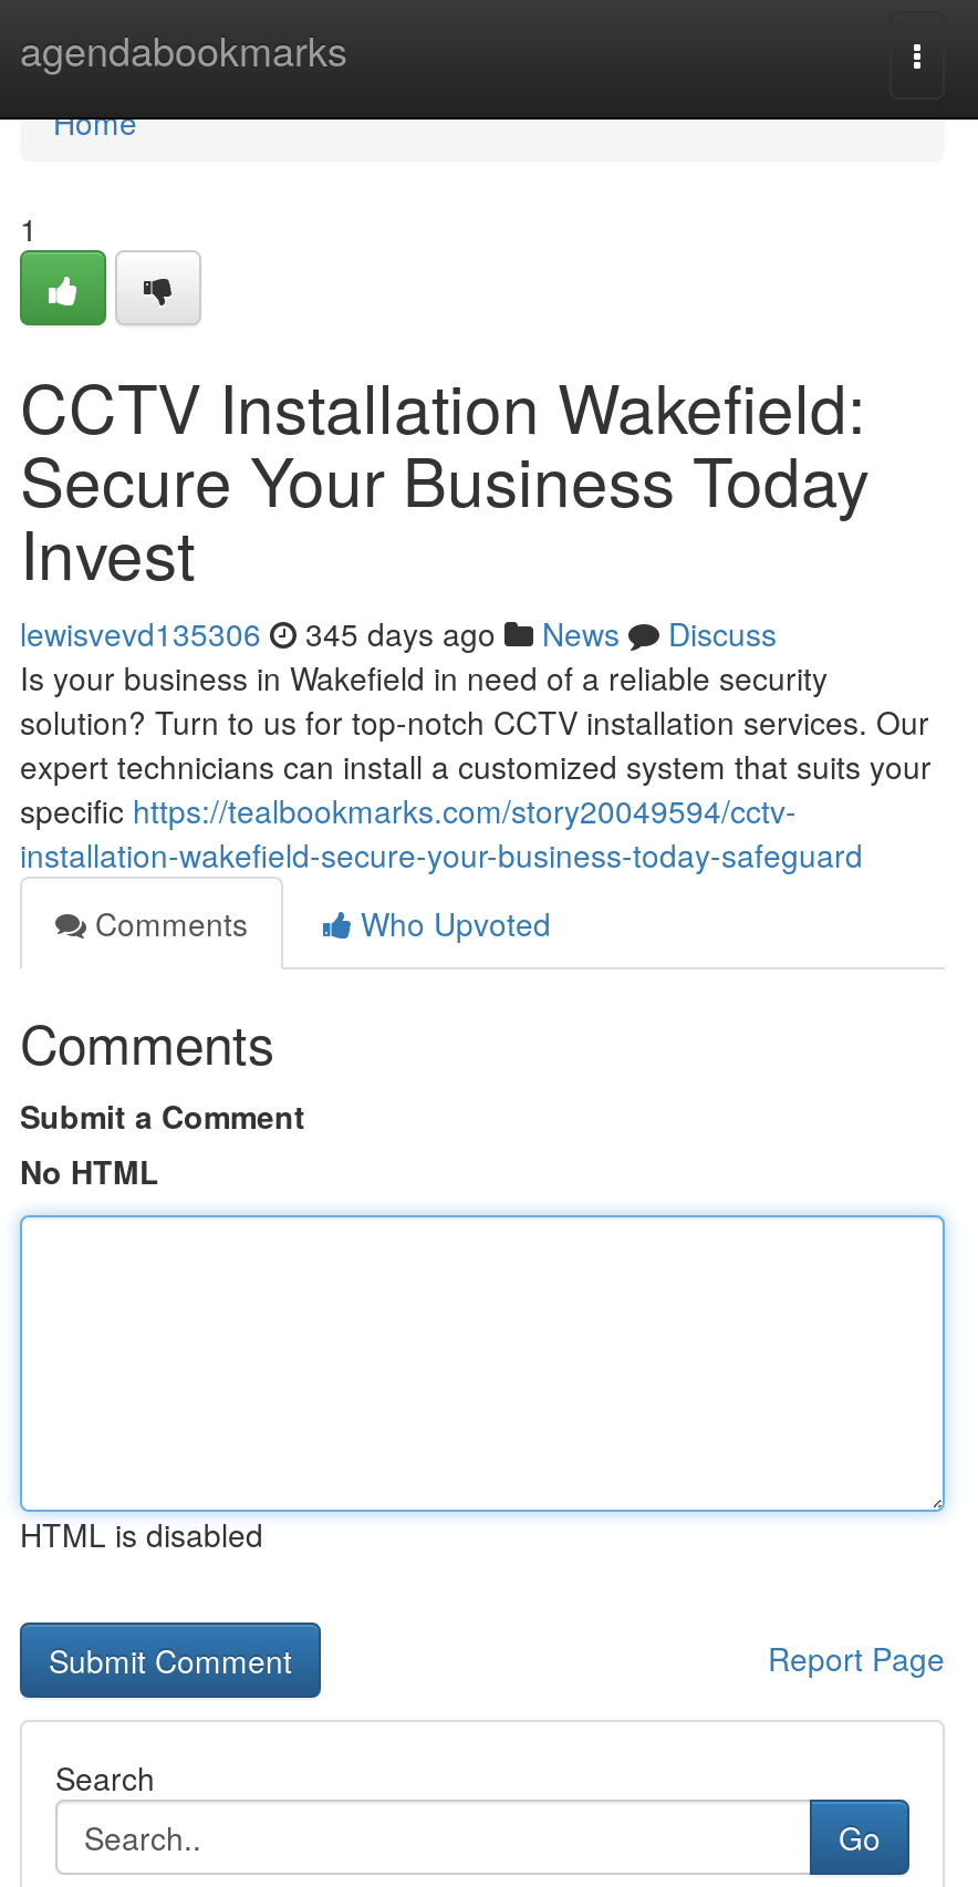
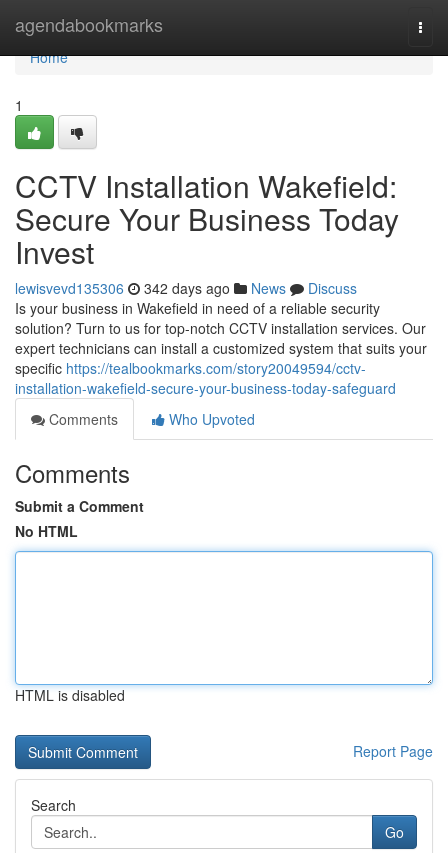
- lewisvevd135306 345 days ago News Discuss
+ lewisvevd135306 342 days ago News Discuss
